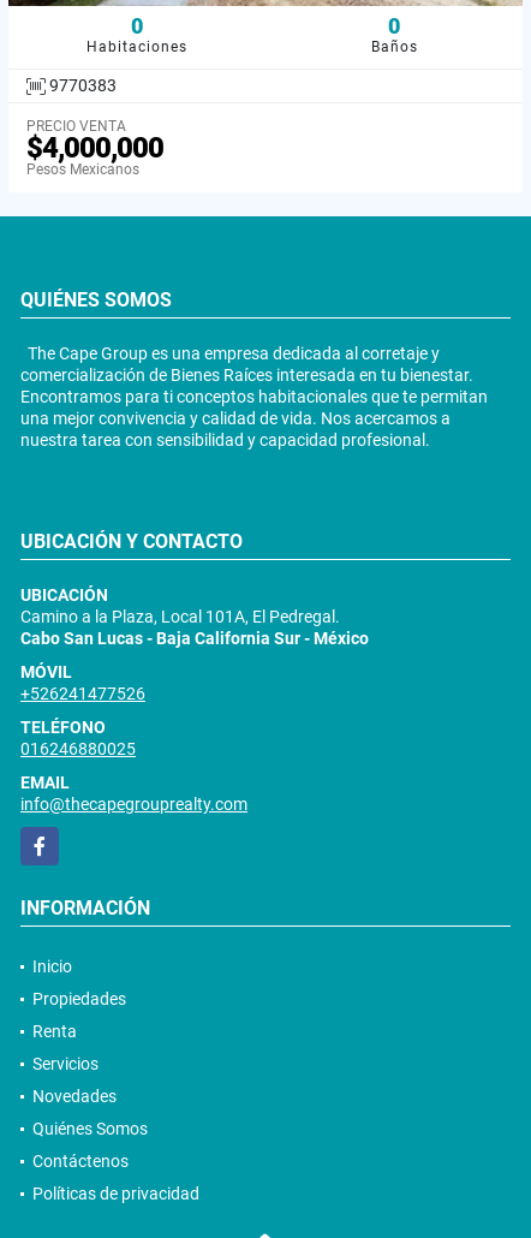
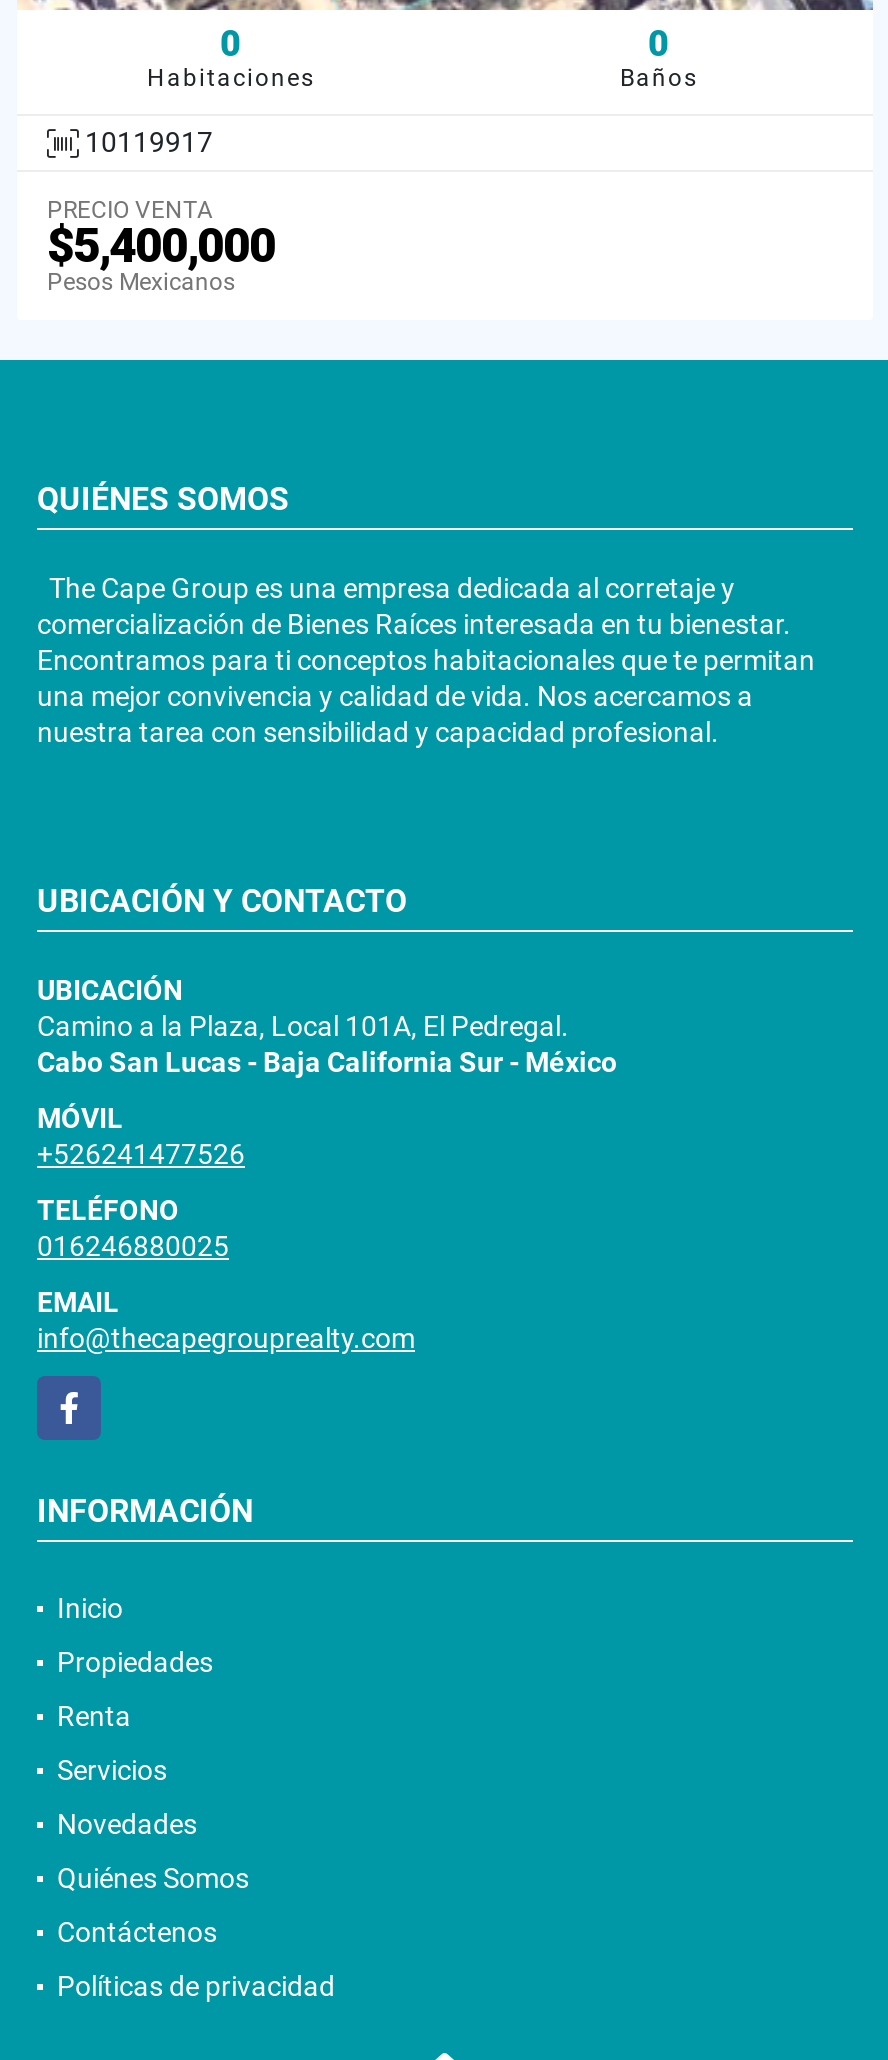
- 9770383
+ 10119917

- $4,000,000
+ $5,400,000
